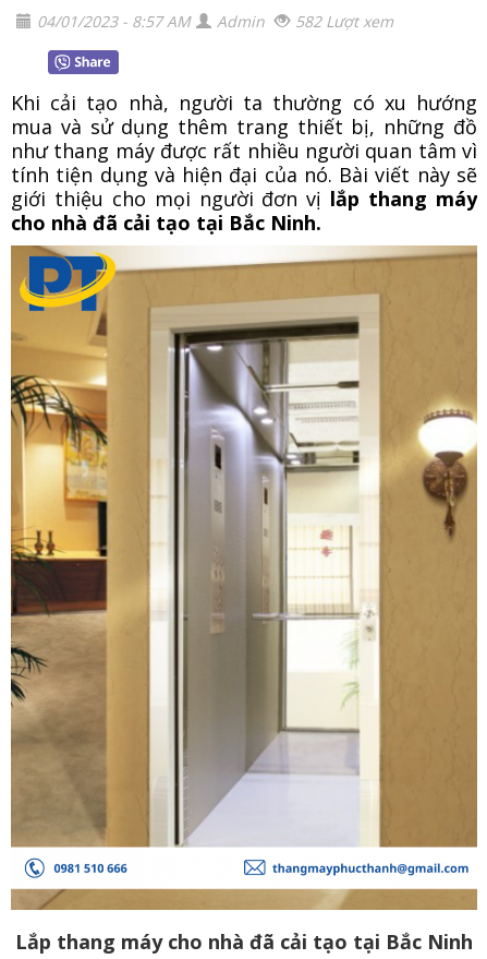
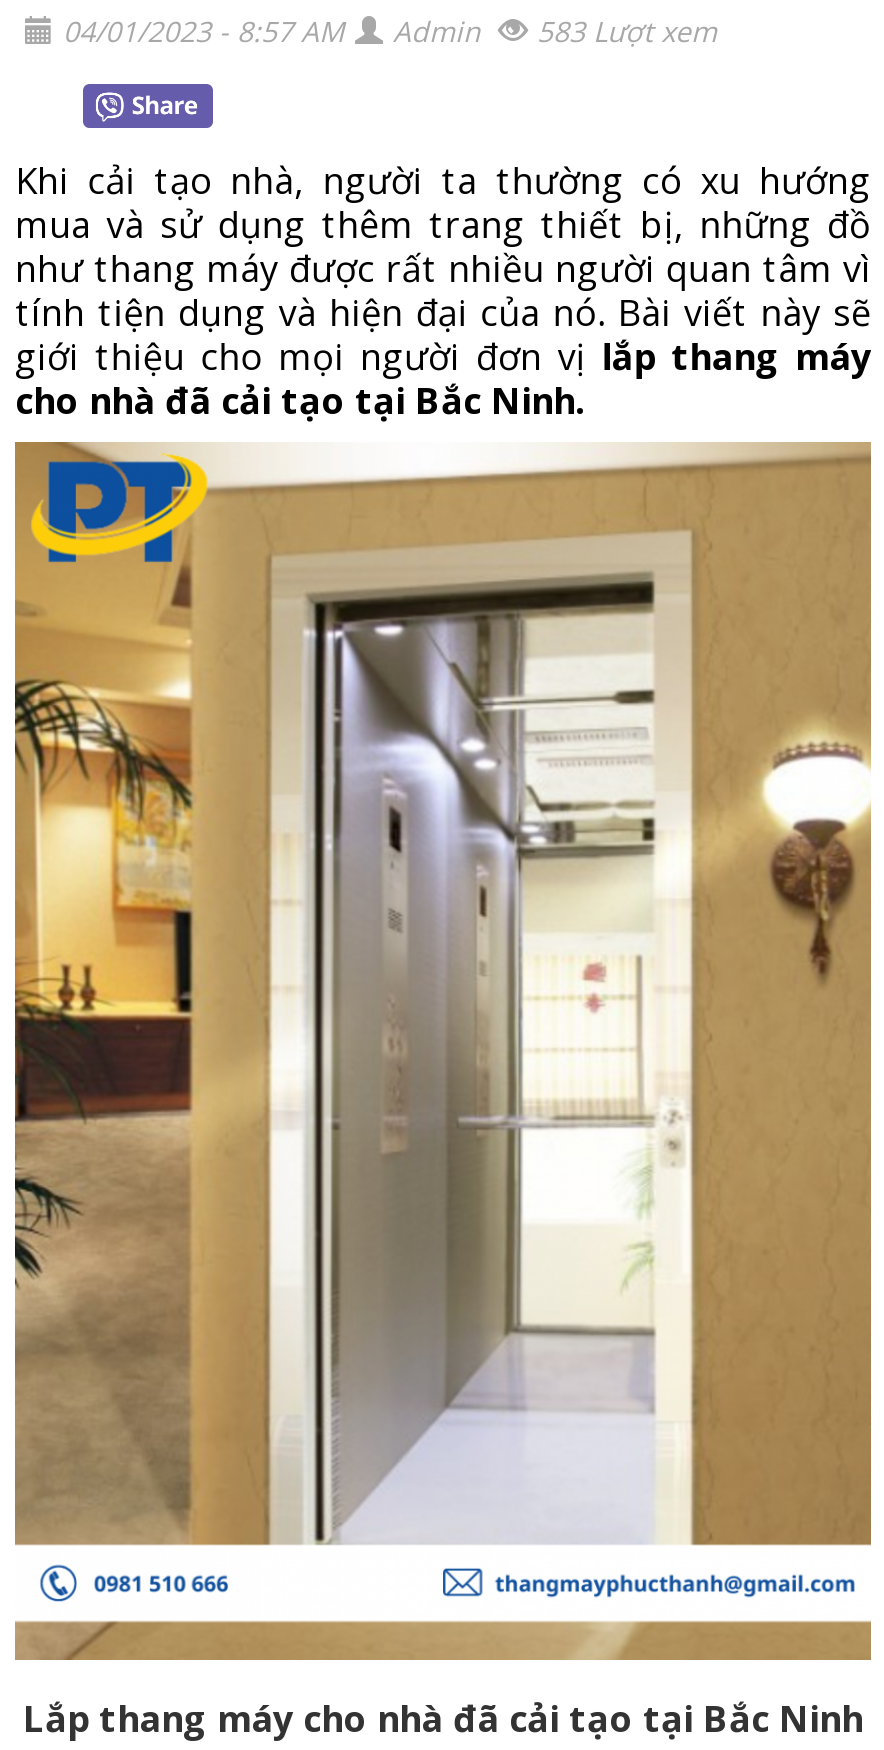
- 04/01/2023 - 8:57 AM Admin 582 Lượt xem
+ 04/01/2023 - 8:57 AM Admin 583 Lượt xem
